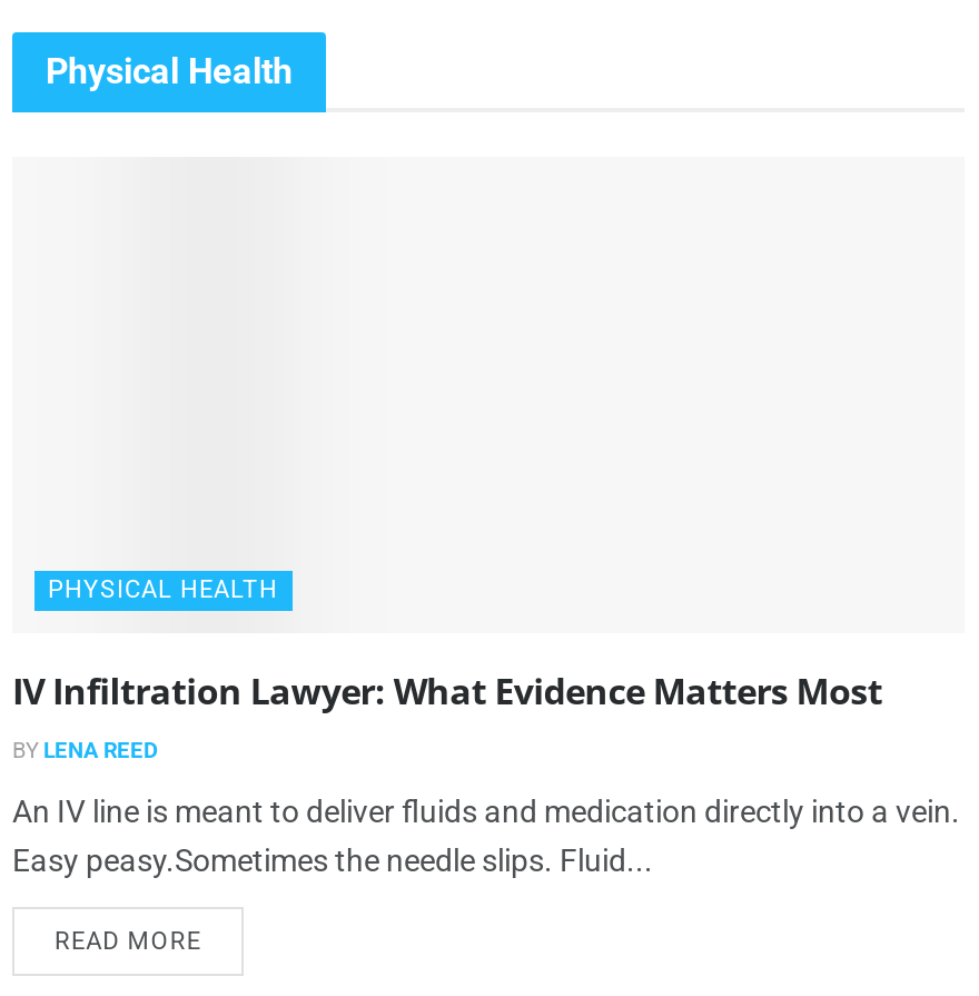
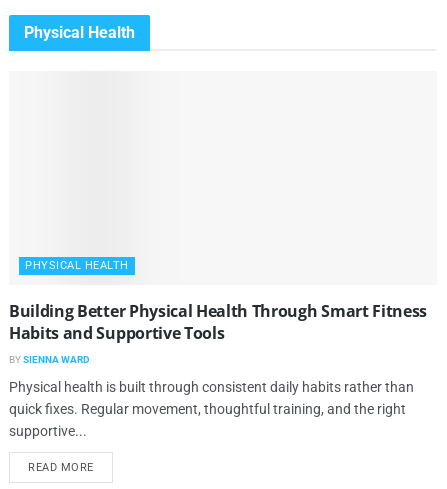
- IV Infiltration Lawyer: What Evidence Matters Most
+ Building Better Physical Health Through Smart Fitness
+ Habits and Supportive Tools

- BY LENA REED
+ BY SIENNA WARD

- An IV line is meant to deliver fluids and medication directly into a vein.
- Easy peasy.Sometimes the needle slips. Fluid...
+ Physical health is built through consistent daily habits rather than
+ quick fixes. Regular movement, thoughtful training, and the right
+ supportive...
